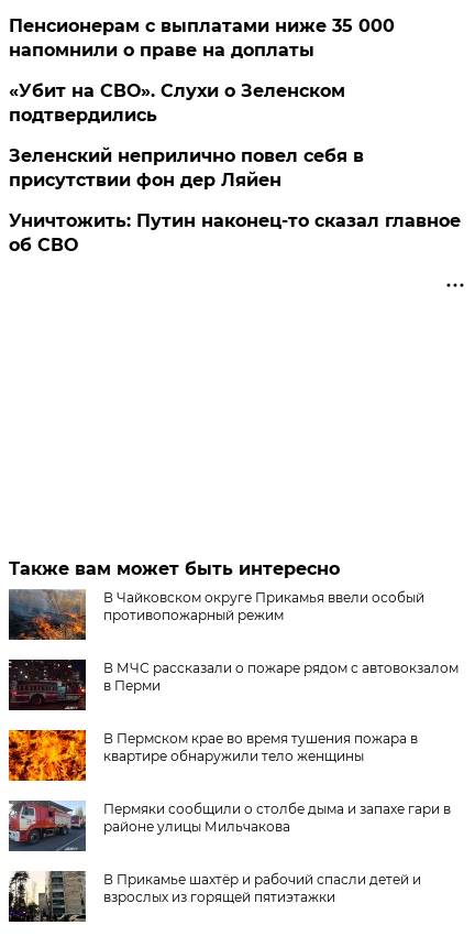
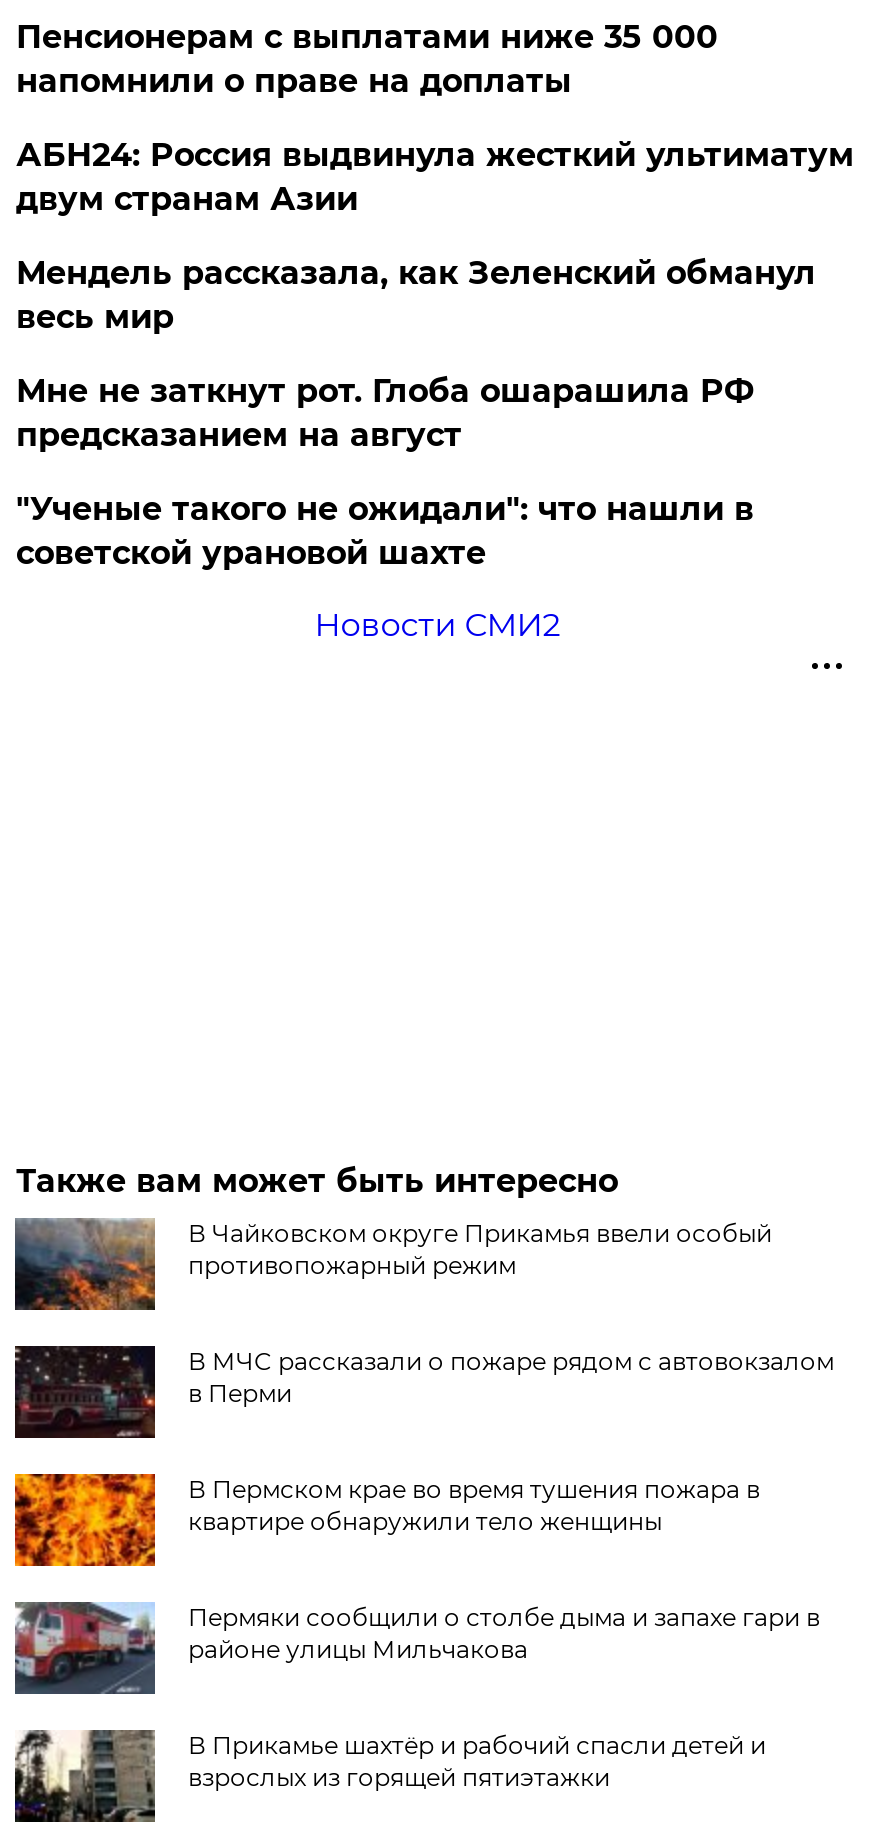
- «Убит на СВО». Слухи о Зеленском
- подтвердились
- Зеленский неприлично повел cебя в
- присутствии фон дер Ляйен
- Уничтожить: Путин наконец-то сказал главное
- об СВО
+ АБН24: Россия выдвинула жесткий ультиматум
+ двум странам Азии
+ Мендель рассказала, как Зеленский обманул
+ весь мир
+ Мне не заткнут рот. Глоба ошарашила РФ
+ предсказанием на август
+ "Ученые такого не ожидали": что нашли в
+ советской урановой шахте
+ Новости СМИ2
